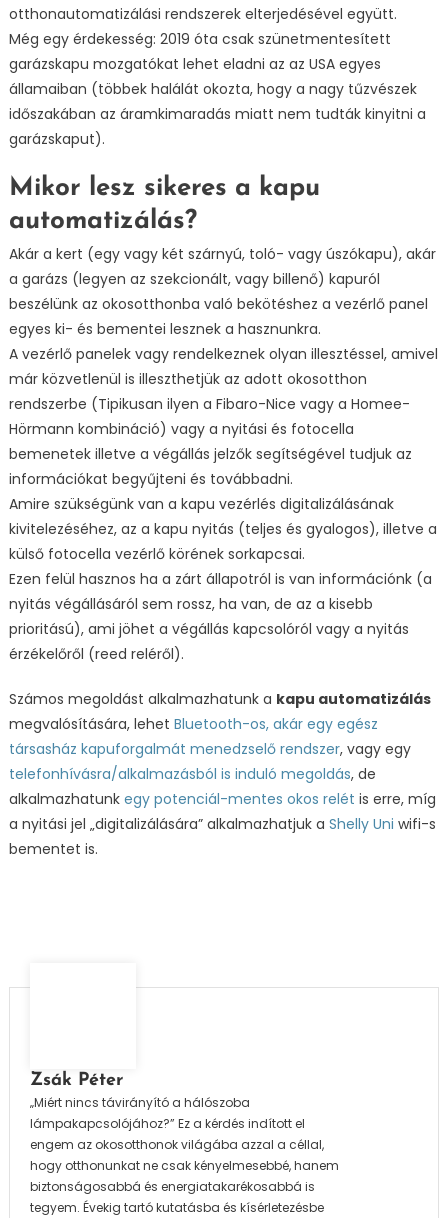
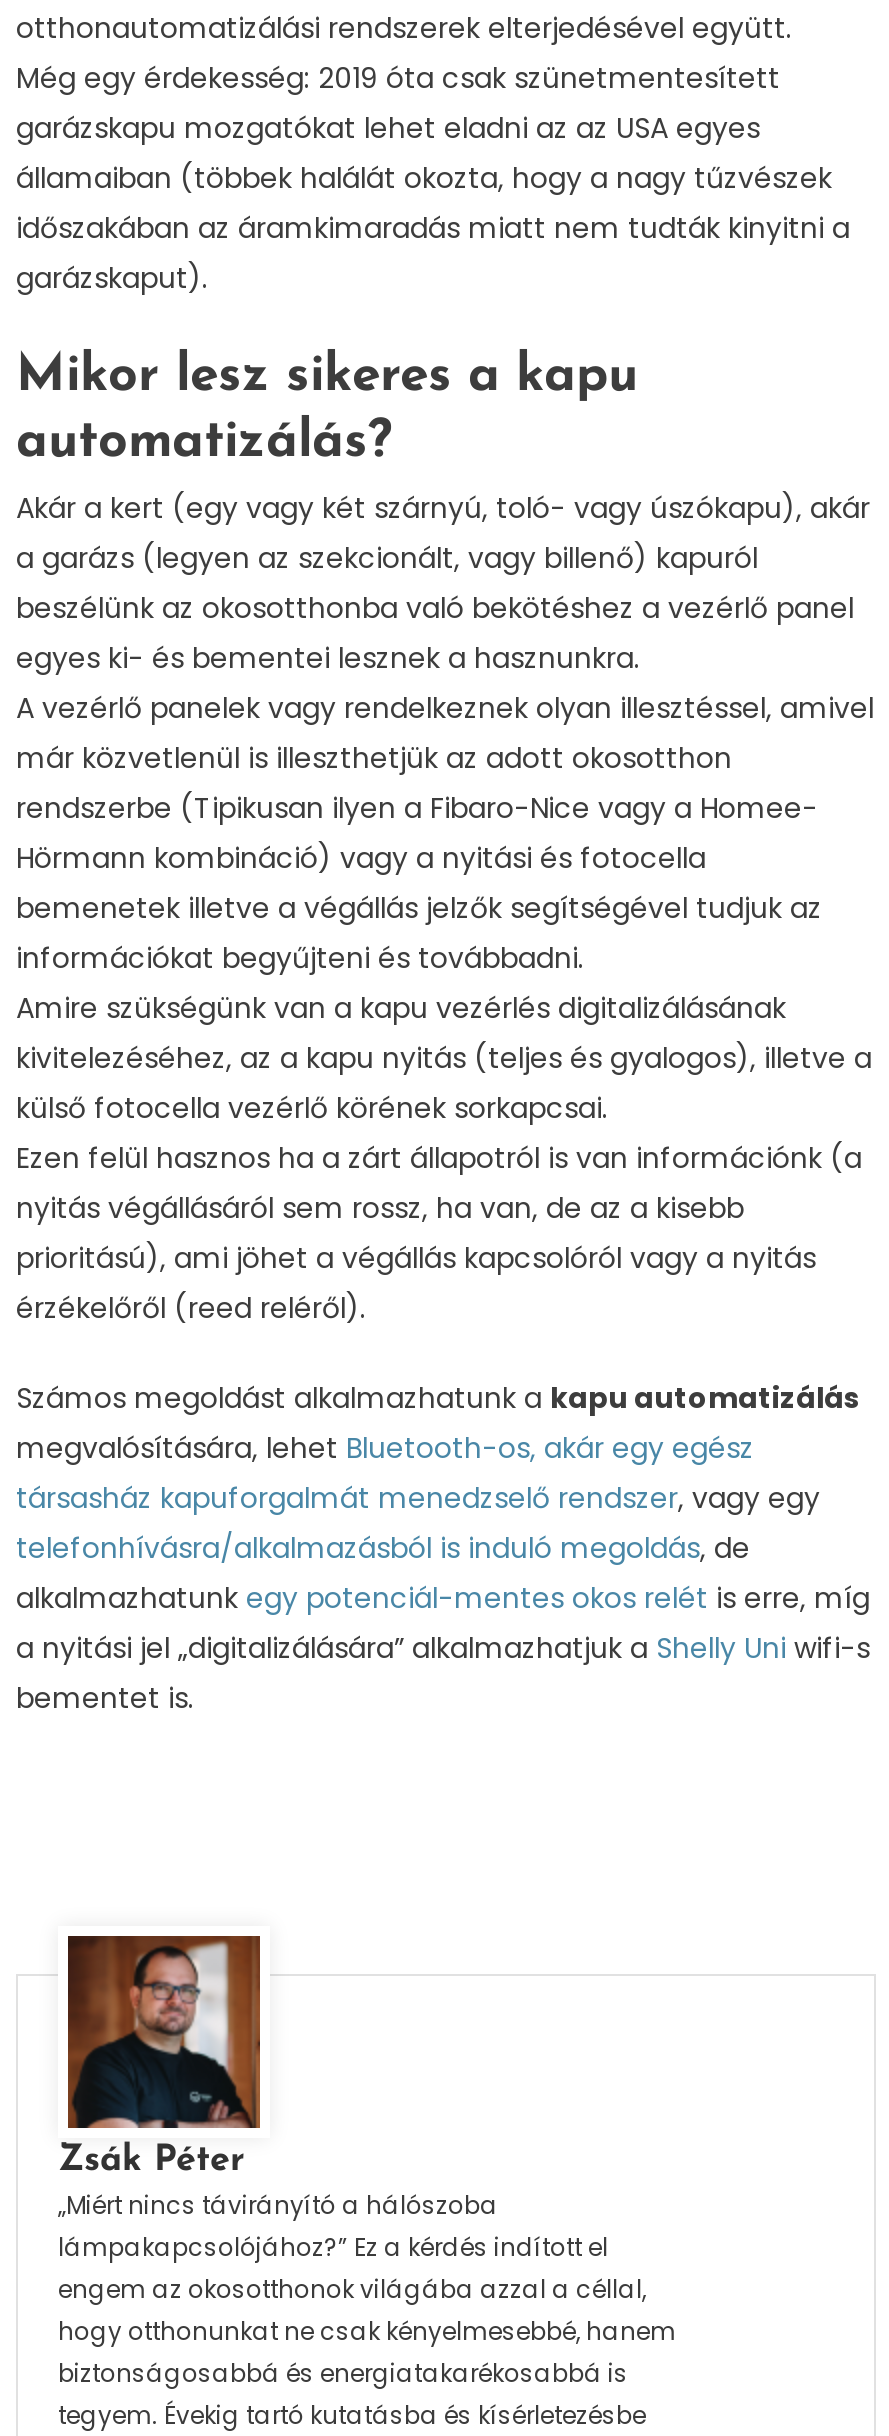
+ [image]
